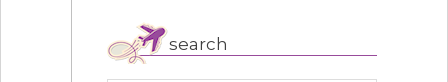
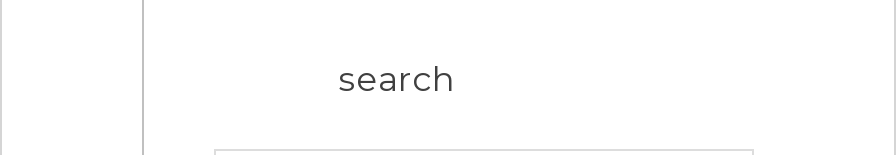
- [image]
